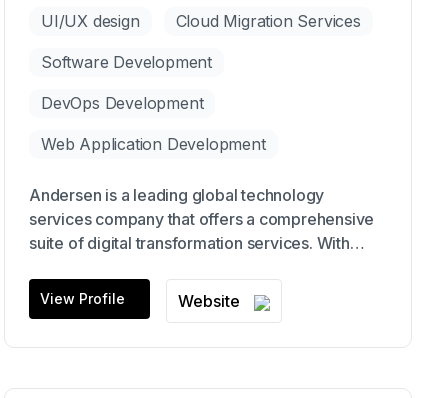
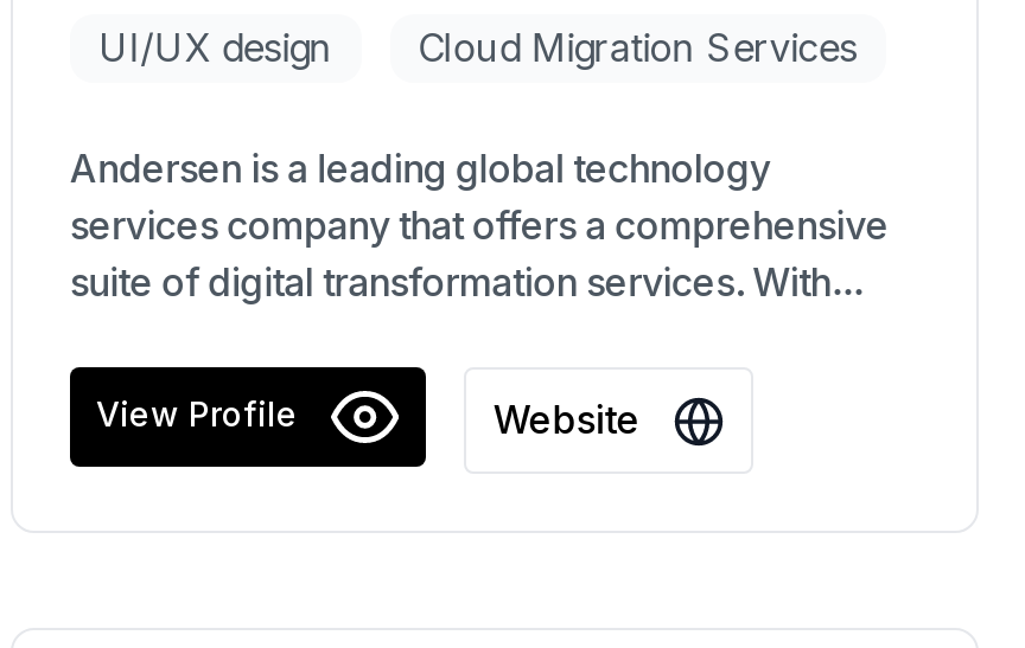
- Software Development
- DevOps Development
- Web Application Development
